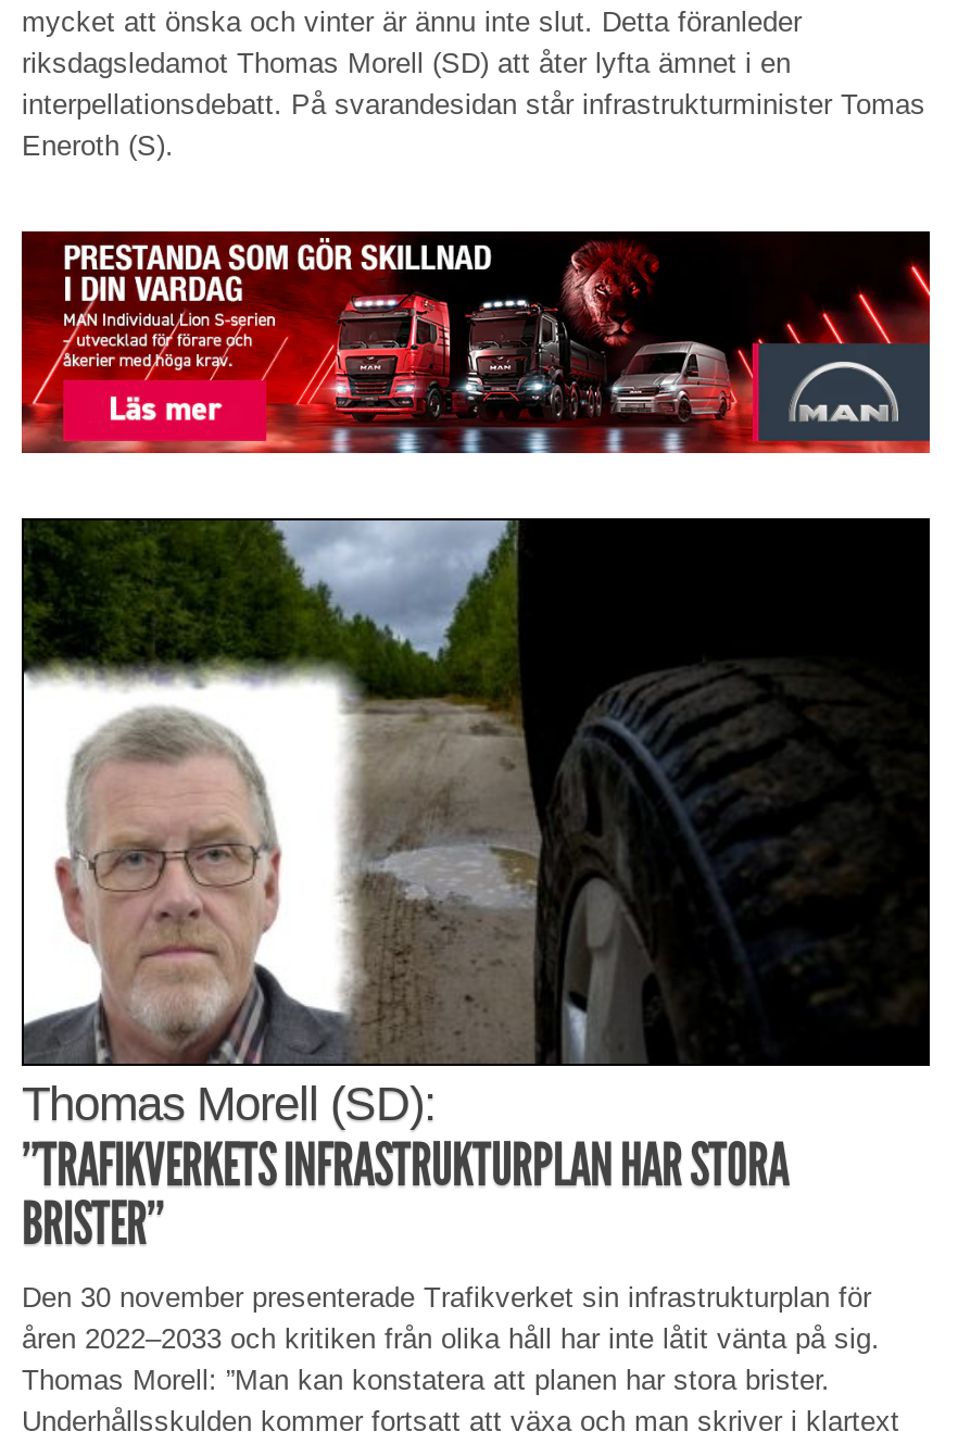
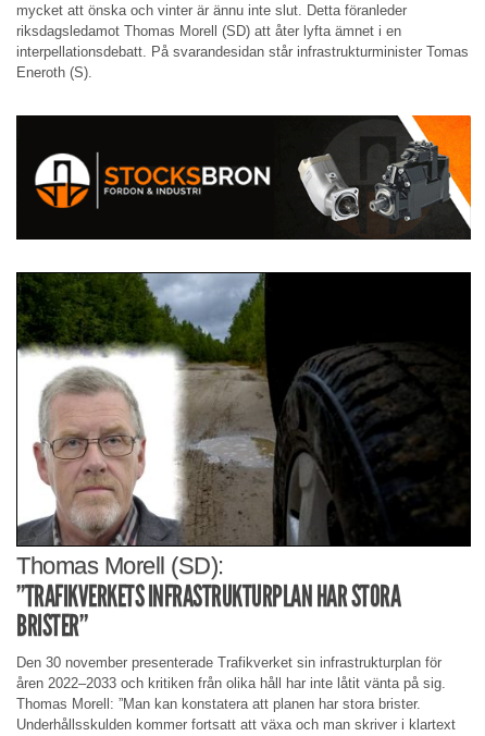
- [image]
+ [image]
